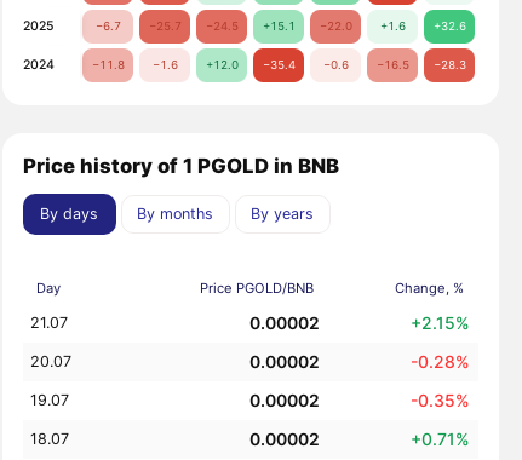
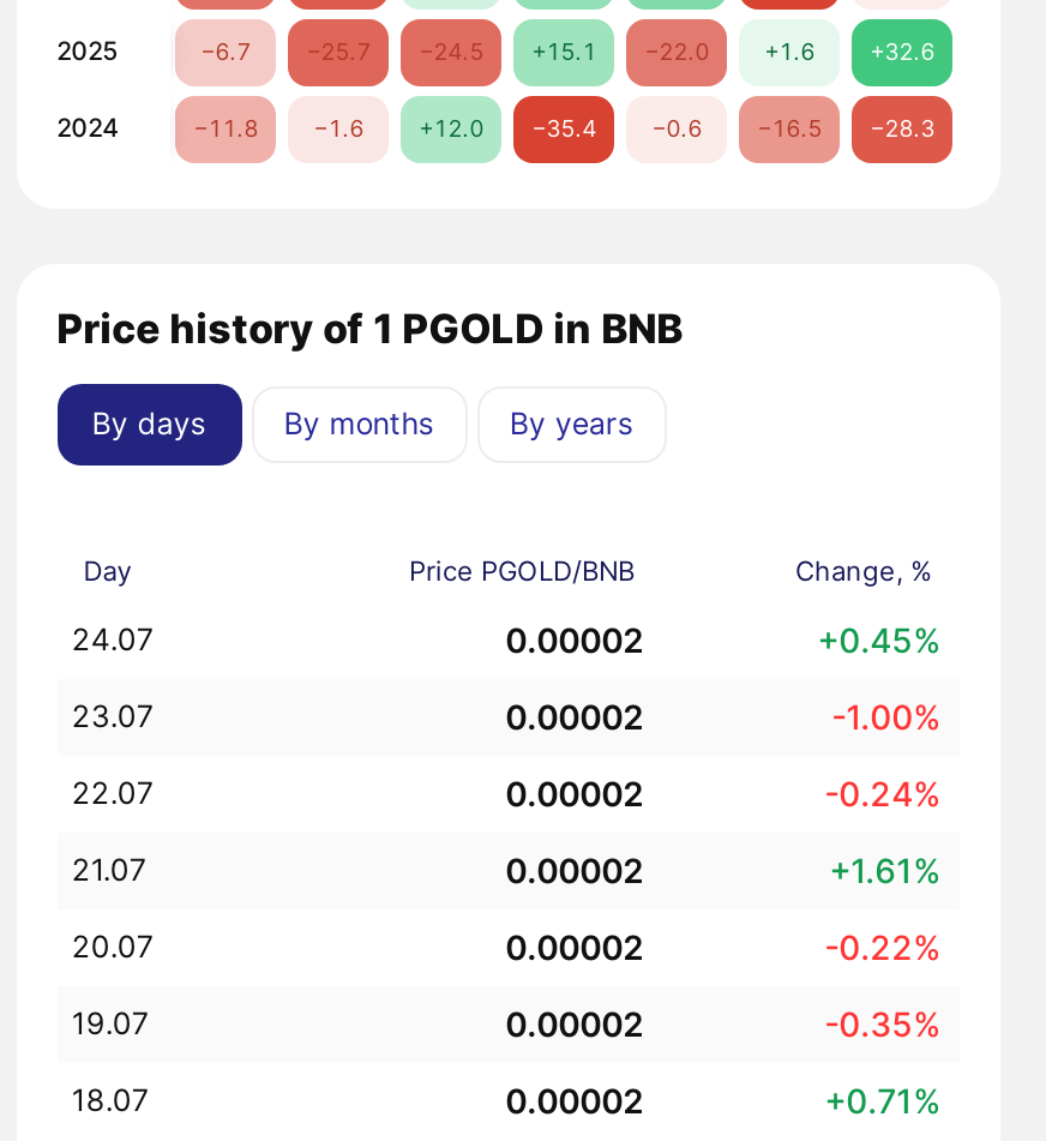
+ 24.07
+ 0.00002
+ +0.45%
+ 23.07
+ 0.00002
+ -1.00%
+ 22.07
+ 0.00002
+ -0.24%

- +2.15%
+ +1.61%

- -0.28%
+ -0.22%
